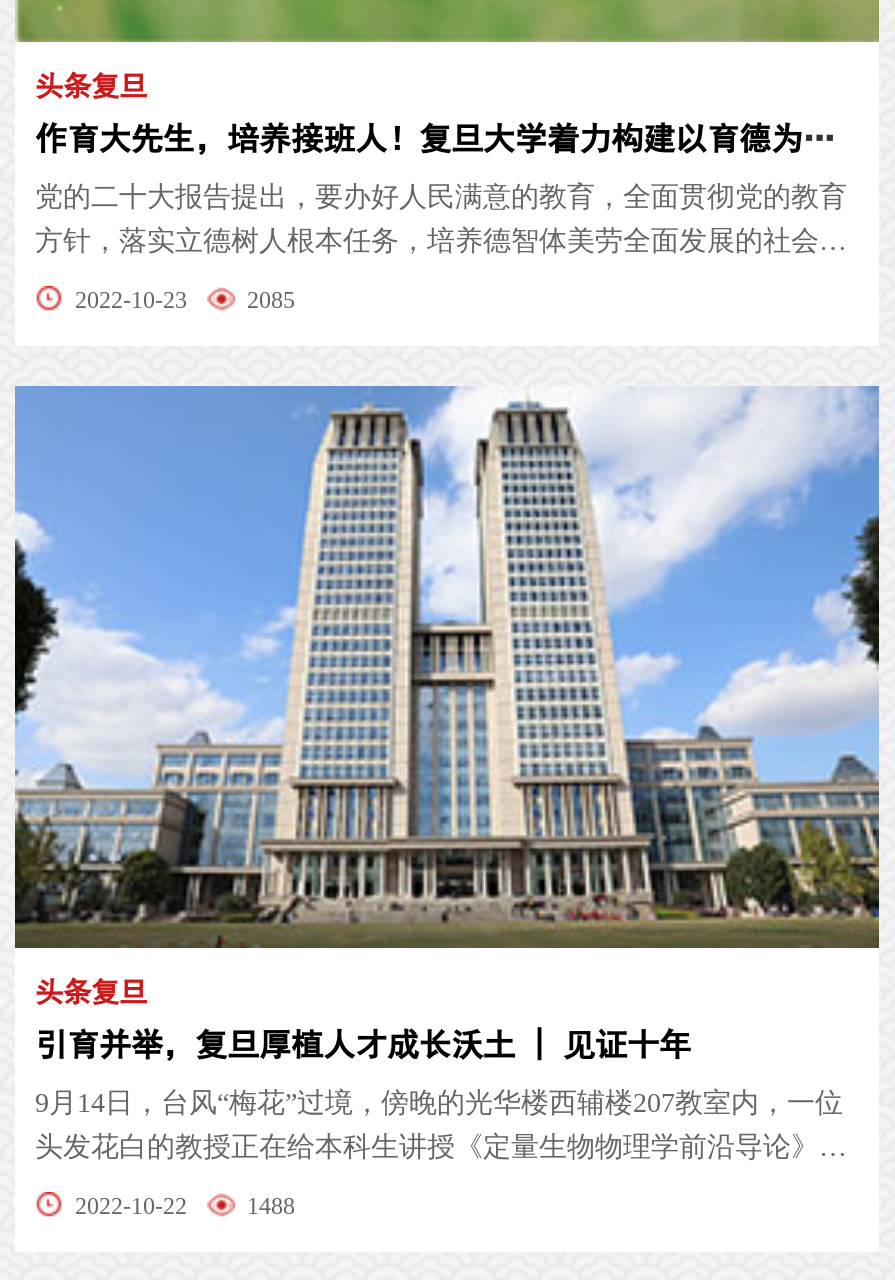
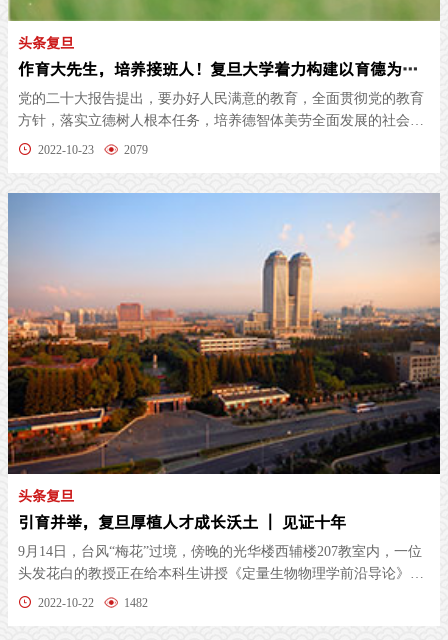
- 2085
+ 2079

- [image]
+ [image]

- 1488
+ 1482
